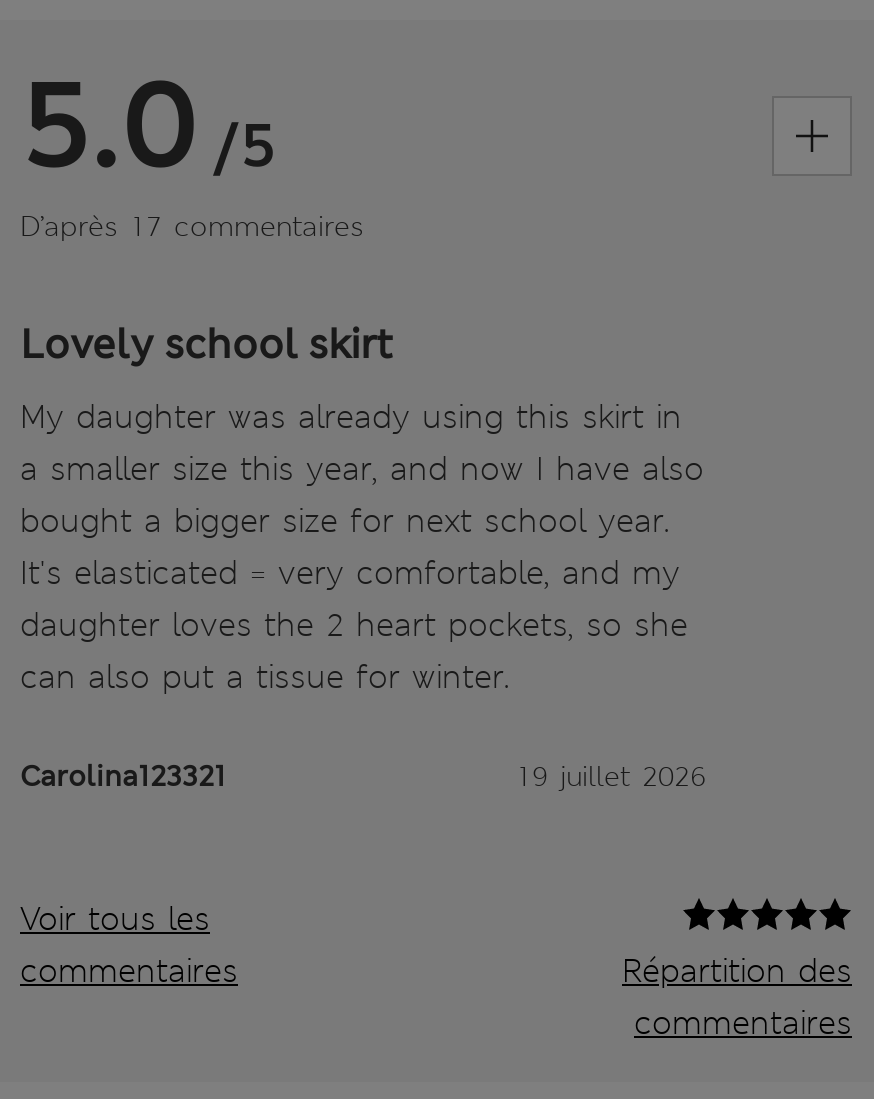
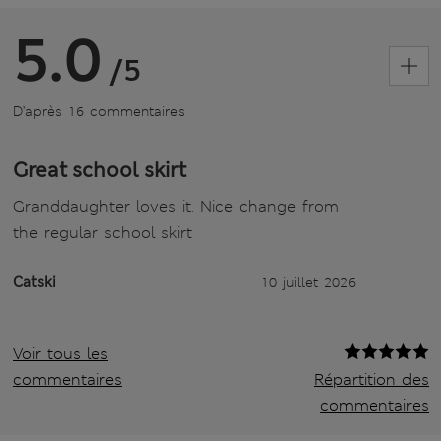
- D’après 17 commentaires
+ D’après 16 commentaires

- Lovely school skirt
+ Great school skirt

- My daughter was already using this skirt in
- a smaller size this year, and now I have also
- bought a bigger size for next school year.
- It's elasticated = very comfortable, and my
- daughter loves the 2 heart pockets, so she
- can also put a tissue for winter.
+ Granddaughter loves it. Nice change from
+ the regular school skirt

- Carolina123321
- 19 juillet 2026
+ Catski
+ 10 juillet 2026
